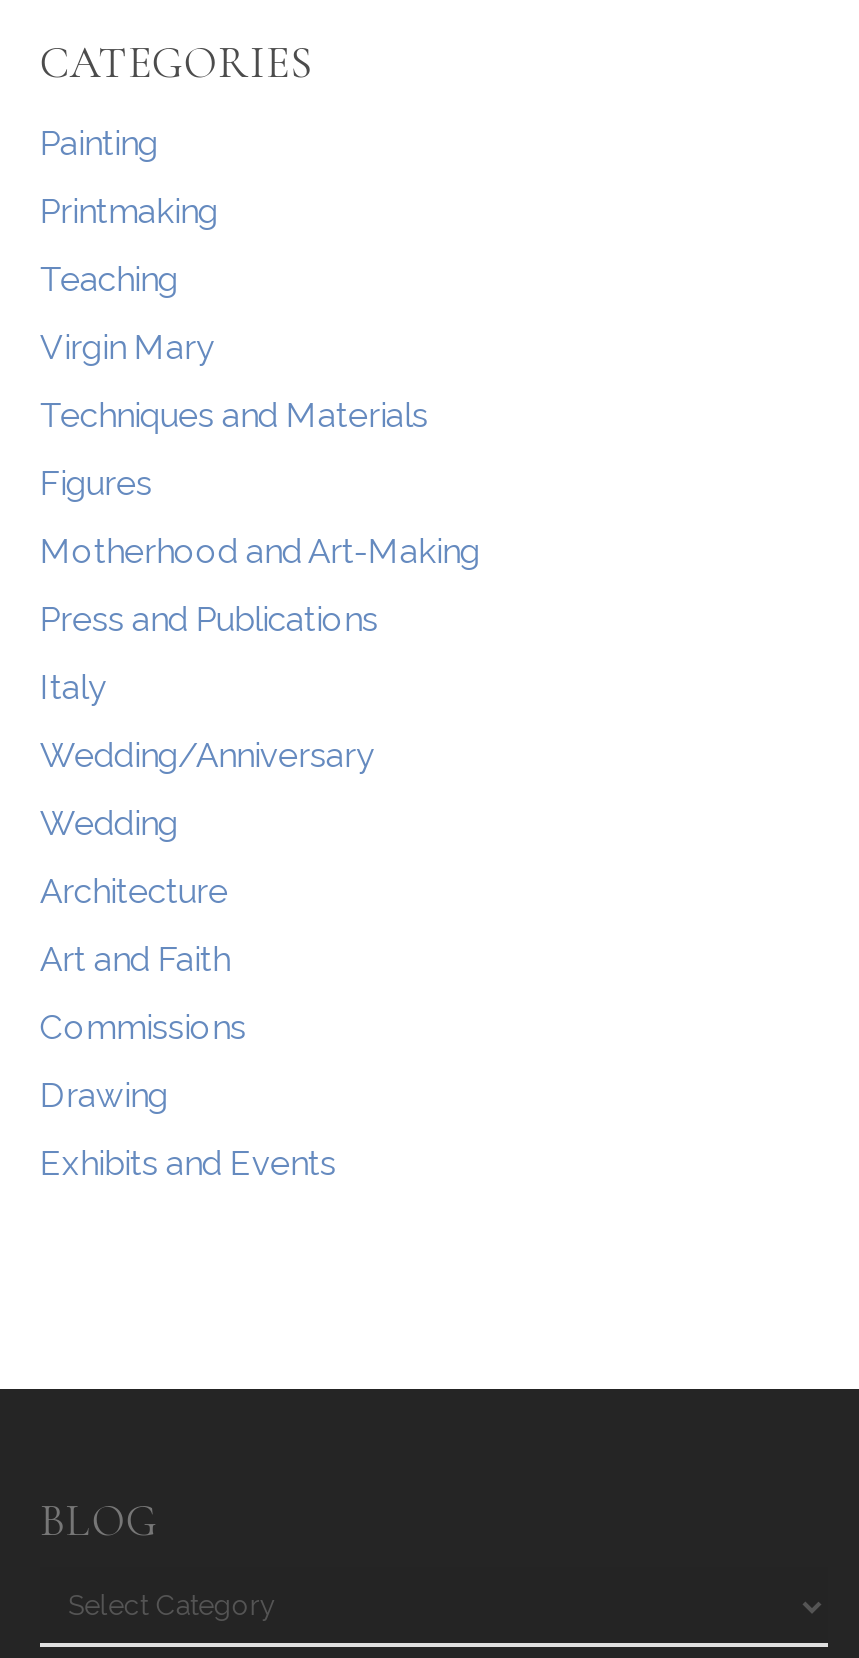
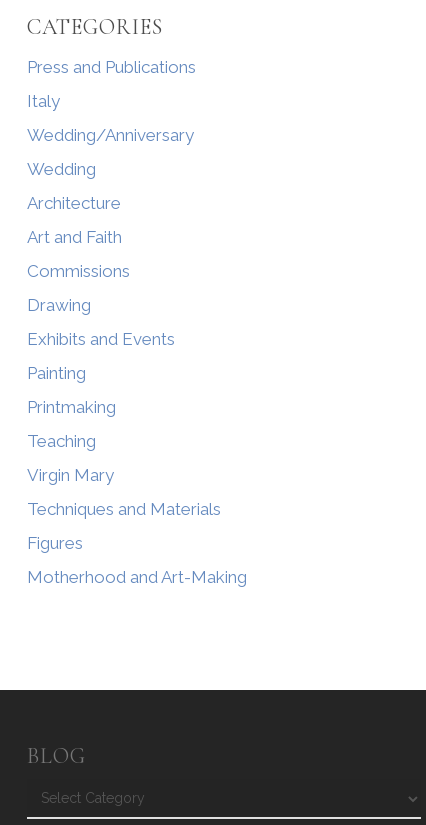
moved down: Painting | Printmaking | Teaching | Virgin Mary | Techniques and Materials | Figures | Motherhood and Art-Making

moved up: Press and Publications | Italy | Wedding/Anniversary | ... | Drawing | Exhibits and Events
